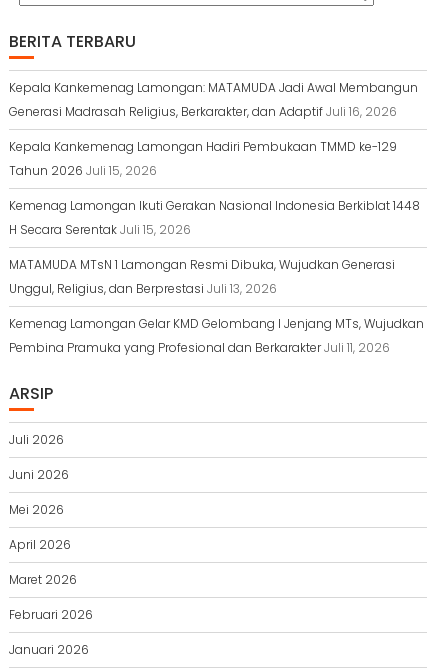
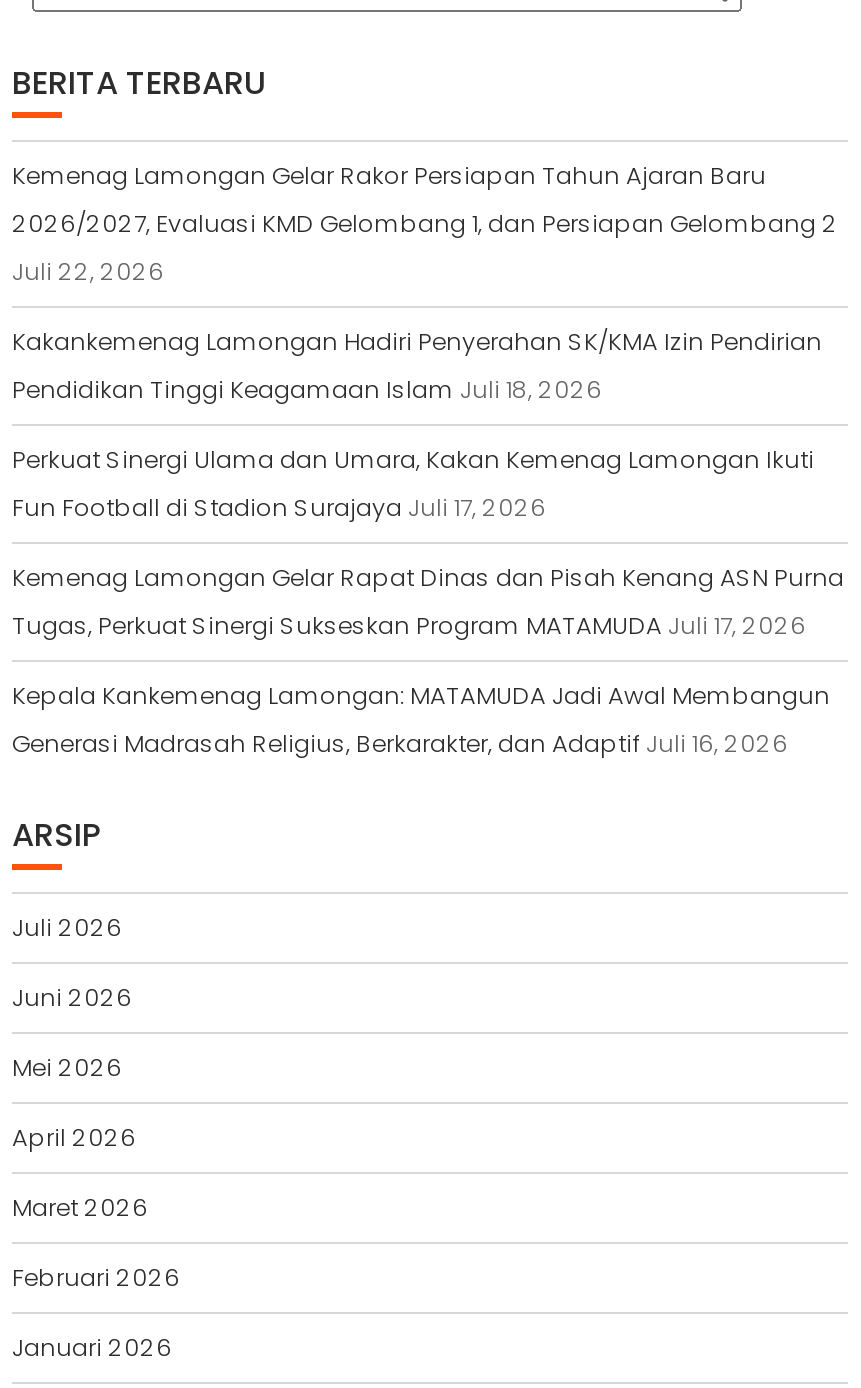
+ Kemenag Lamongan Gelar Rakor Persiapan Tahun Ajaran Baru
+ 2026/2027, Evaluasi KMD Gelombang 1, dan Persiapan Gelombang 2
+ Juli 22, 2026
+ Kakankemenag Lamongan Hadiri Penyerahan SK/KMA Izin Pendirian
+ Pendidikan Tinggi Keagamaan Islam Juli 18, 2026
+ Perkuat Sinergi Ulama dan Umara, Kakan Kemenag Lamongan Ikuti
+ Fun Football di Stadion Surajaya Juli 17, 2026
+ Kemenag Lamongan Gelar Rapat Dinas dan Pisah Kenang ASN Purna
+ Tugas, Perkuat Sinergi Sukseskan Program MATAMUDA Juli 17, 2026

moved down: Kepala Kankemenag Lamongan: MATAMUDA Jadi Awal Membangun | Generasi Madrasah Religius, Berkarakter, dan Adaptif Juli 16, 2026

- Kepala Kankemenag Lamongan Hadiri Pembukaan TMMD ke-129
- Tahun 2026 Juli 15, 2026
- Kemenag Lamongan Ikuti Gerakan Nasional Indonesia Berkiblat 1448
- H Secara Serentak Juli 15, 2026
- MATAMUDA MTsN 1 Lamongan Resmi Dibuka, Wujudkan Generasi
- Unggul, Religius, dan Berprestasi Juli 13, 2026
- Kemenag Lamongan Gelar KMD Gelombang I Jenjang MTs, Wujudkan
- Pembina Pramuka yang Profesional dan Berkarakter Juli 11, 2026
